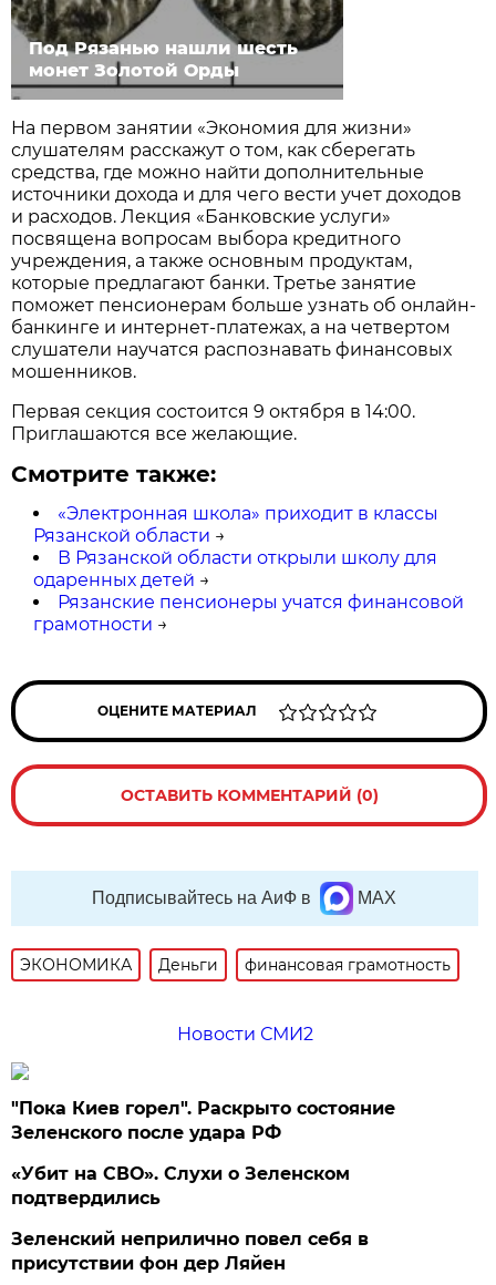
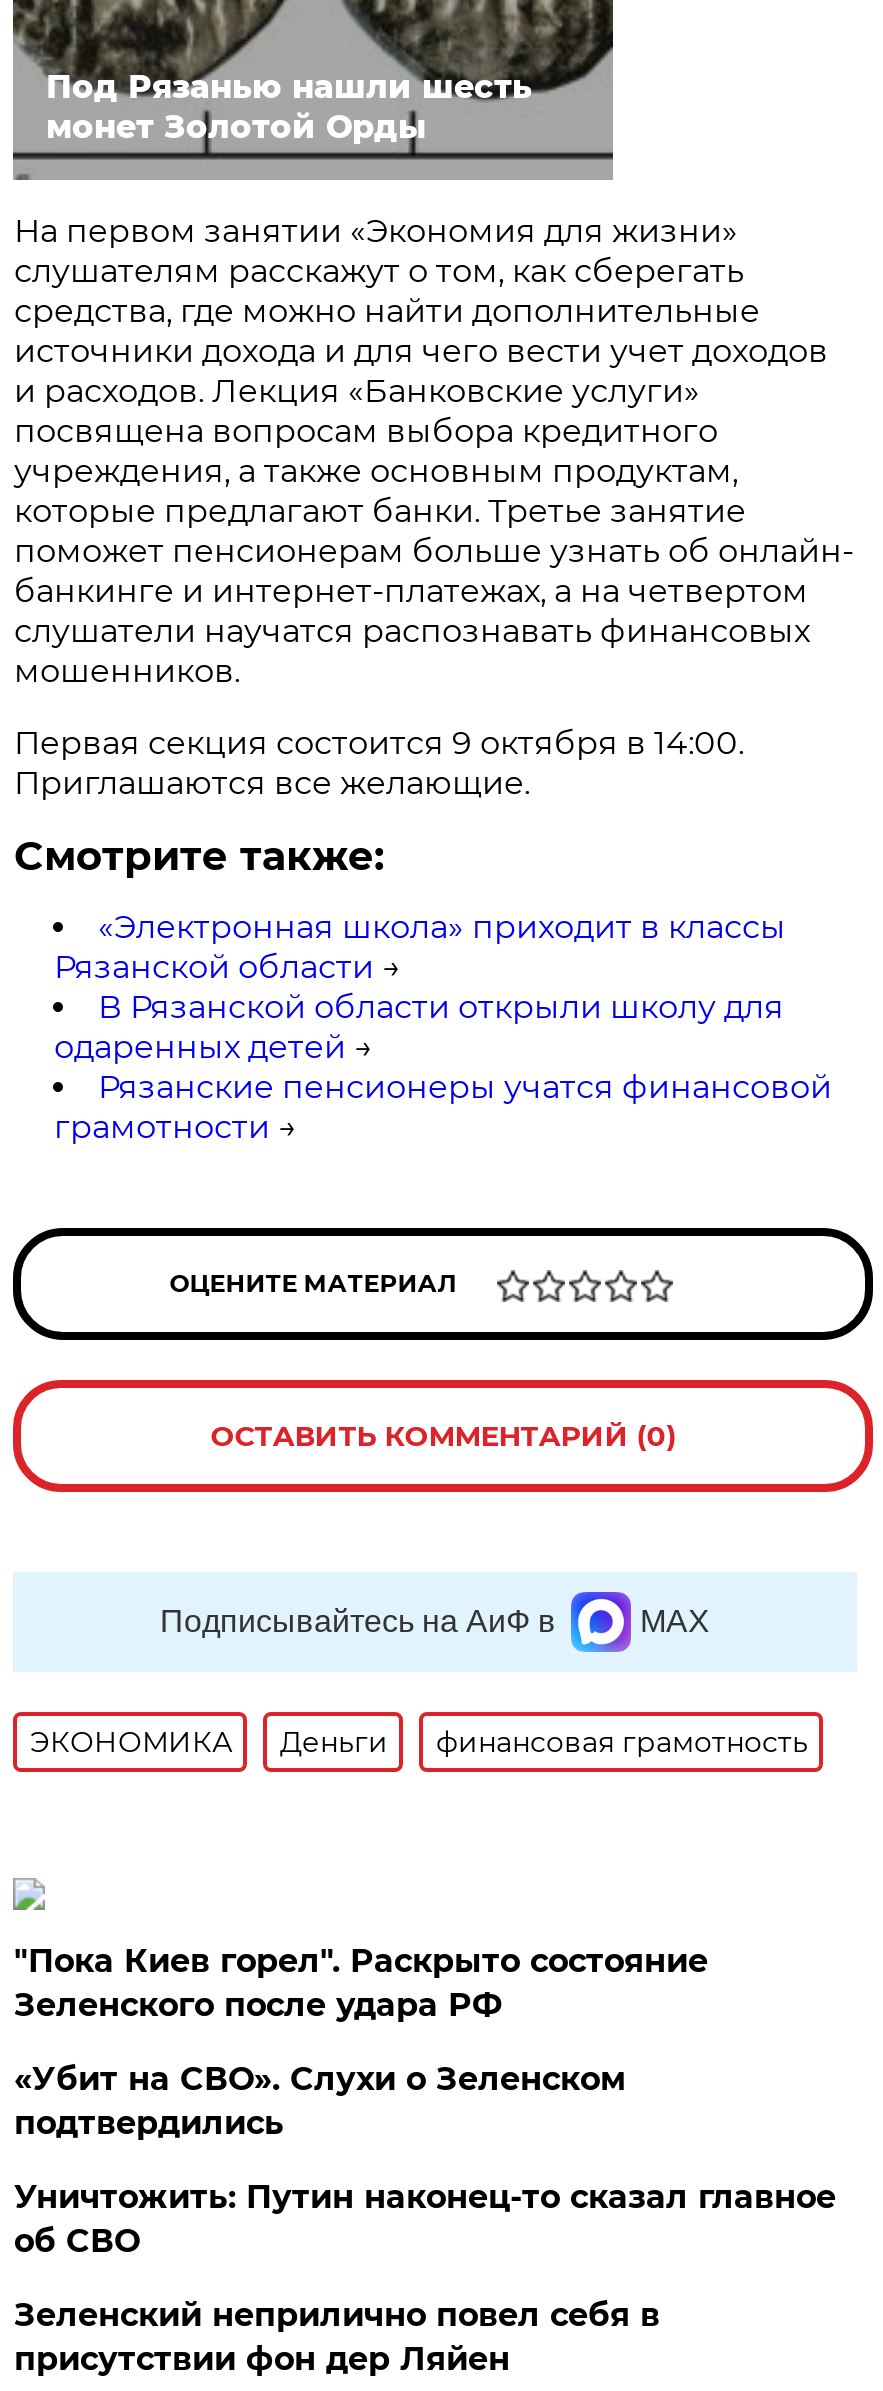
- Новости СМИ2

moved up: "Пока Киев горел". Раскрыто состояние | Зеленского после удара РФ | «Убит на СВО». Слухи о Зеленском | подтвердились

+ Уничтожить: Путин наконец-то сказал главное
+ об СВО
